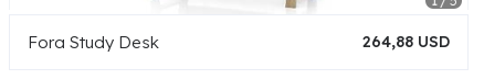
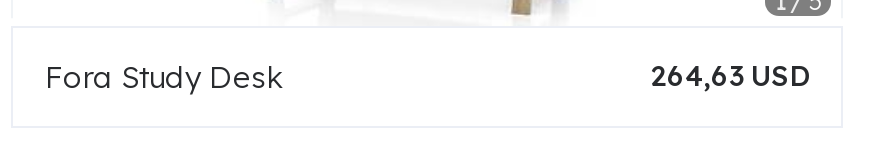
- 264,88 USD
+ 264,63 USD
